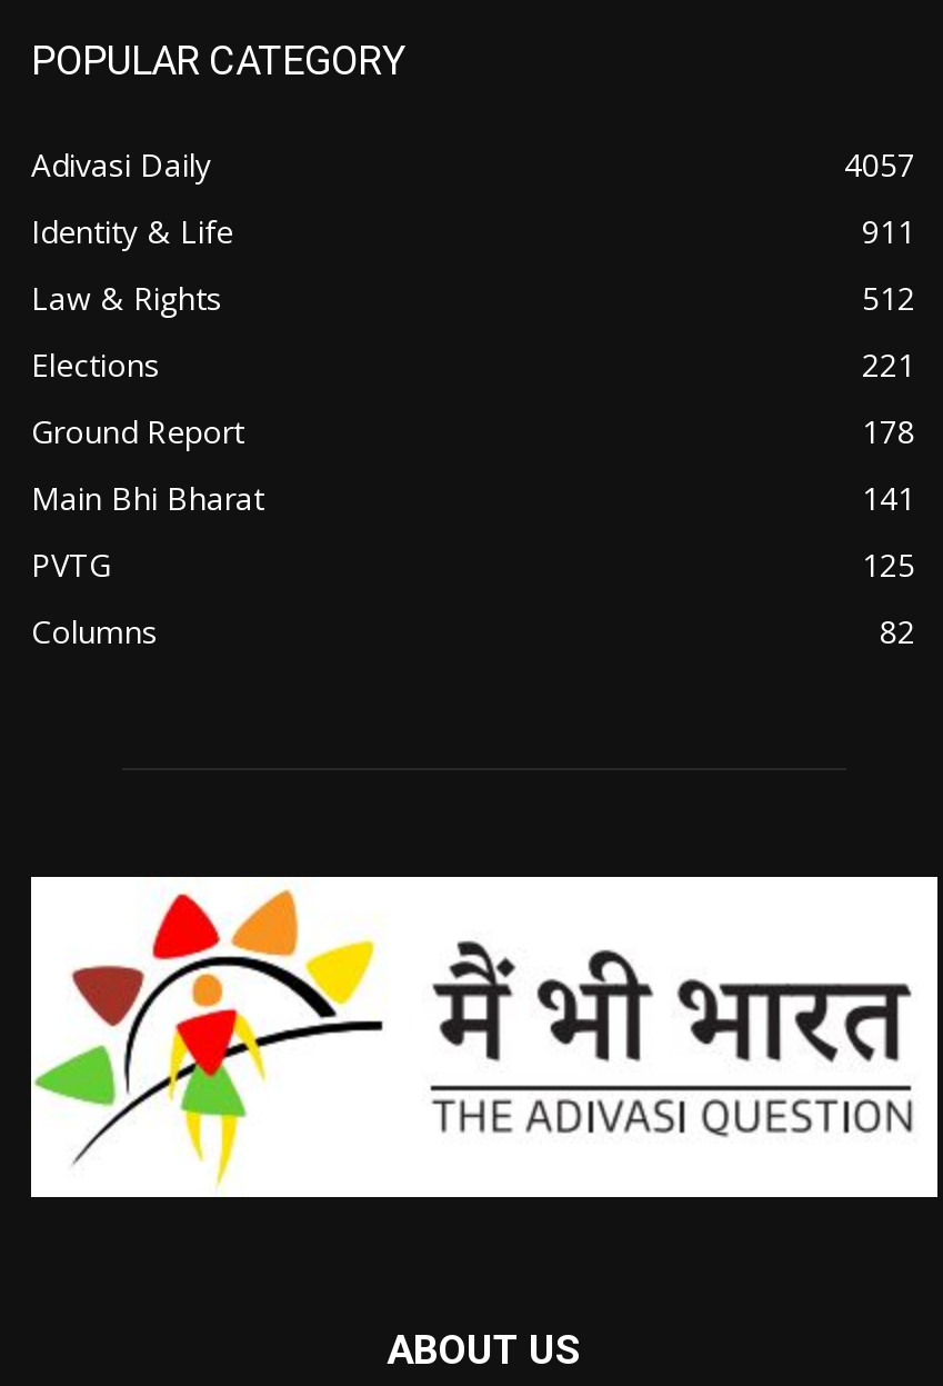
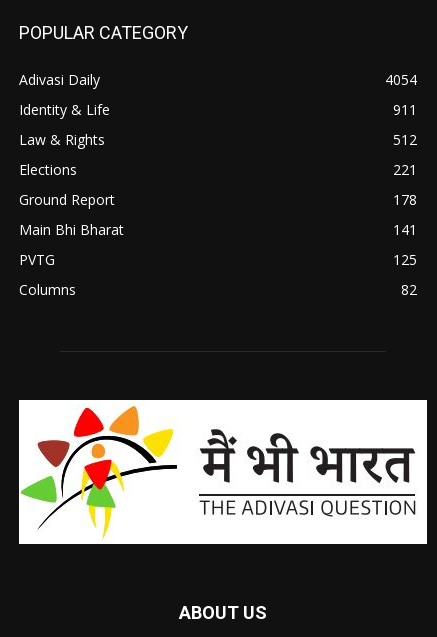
- 4057
+ 4054
